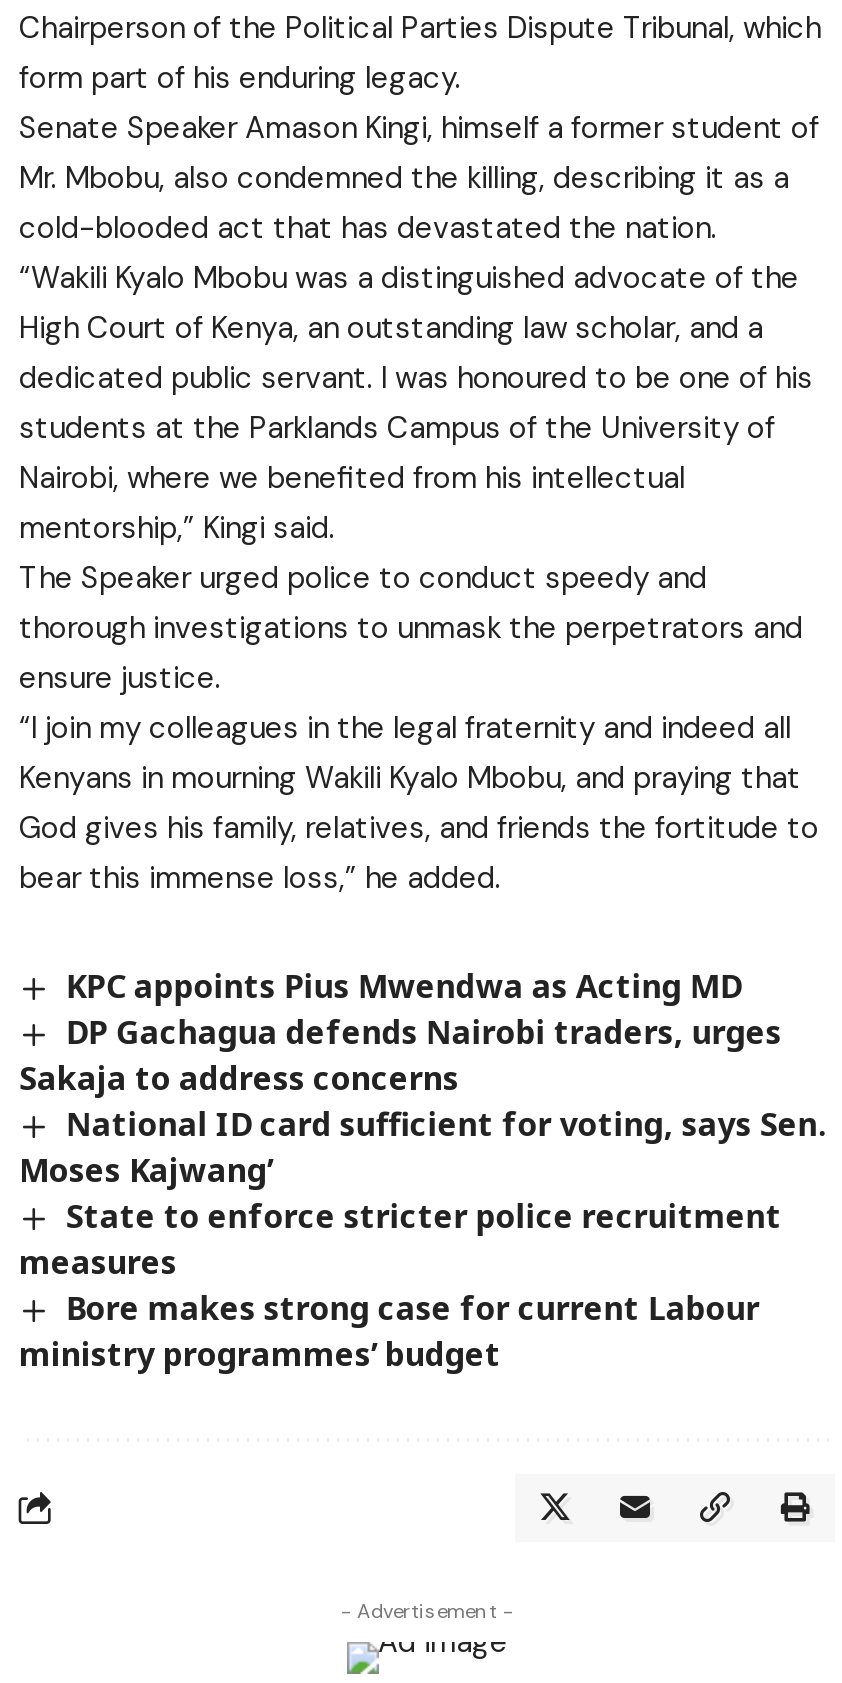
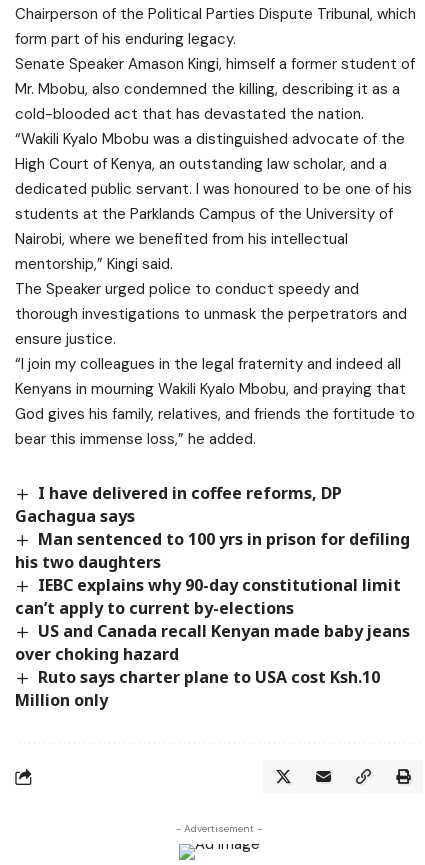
- KPC appoints Pius Mwendwa as Acting MD
- DP Gachagua defends Nairobi traders, urges
- Sakaja to address concerns
- National ID card sufficient for voting, says Sen.
- Moses Kajwang’
- State to enforce stricter police recruitment
- measures
- Bore makes strong case for current Labour
- ministry programmes’ budget
+ I have delivered in coffee reforms, DP
+ Gachagua says
+ Man sentenced to 100 yrs in prison for defiling
+ his two daughters
+ IEBC explains why 90-day constitutional limit
+ can’t apply to current by-elections
+ US and Canada recall Kenyan made baby jeans
+ over choking hazard
+ Ruto says charter plane to USA cost Ksh.10
+ Million only
